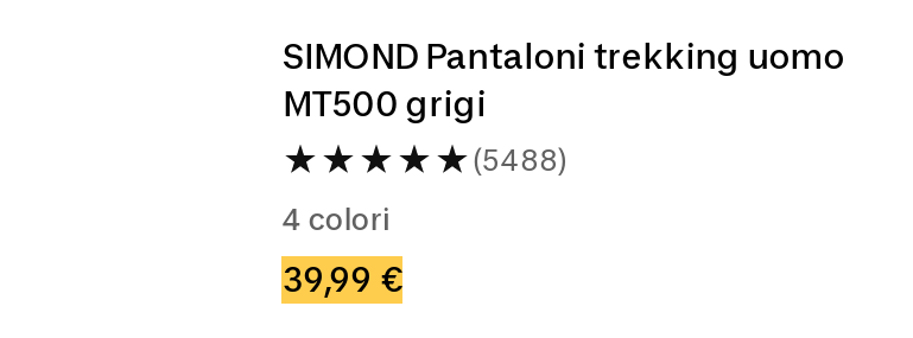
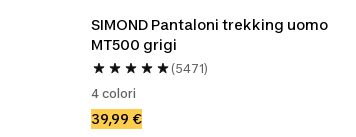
- (5488)
+ (5471)
